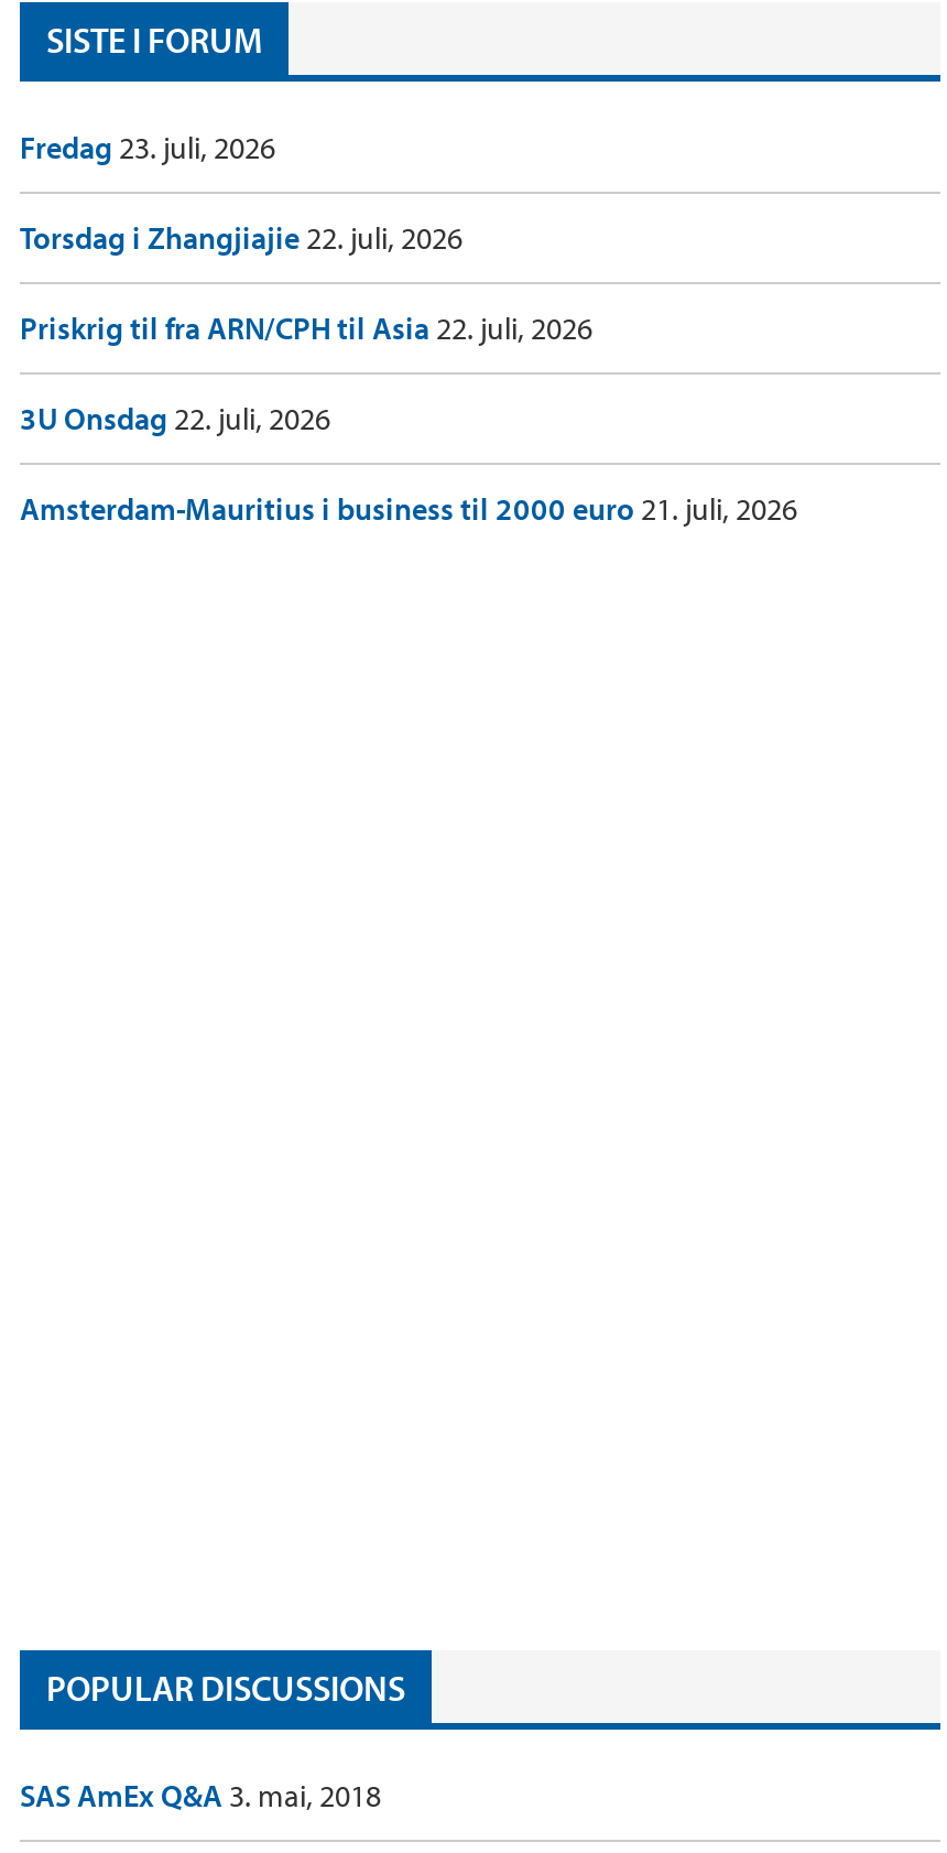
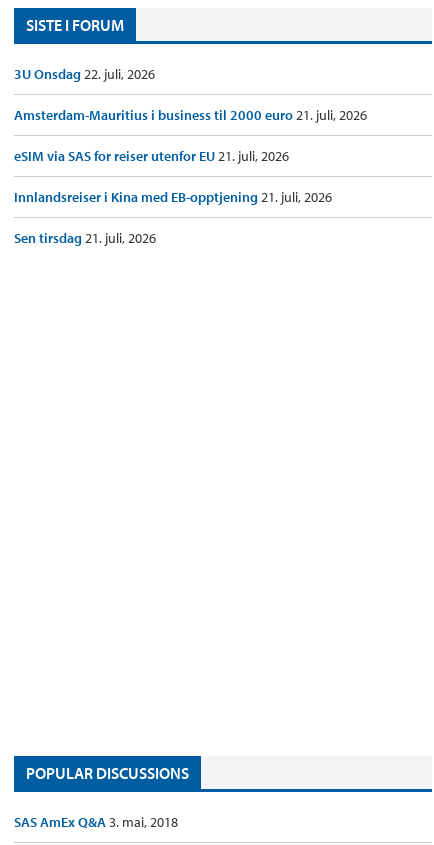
- Fredag 23. juli, 2026
- Torsdag i Zhangjiajie 22. juli, 2026
- Priskrig til fra ARN/CPH til Asia 22. juli, 2026

moved up: 3U Onsdag 22. juli, 2026 | Amsterdam-Mauritius i business til 2000 euro 21. juli, 2026

+ eSIM via SAS for reiser utenfor EU 21. juli, 2026
+ Innlandsreiser i Kina med EB-opptjening 21. juli, 2026
+ Sen tirsdag 21. juli, 2026
